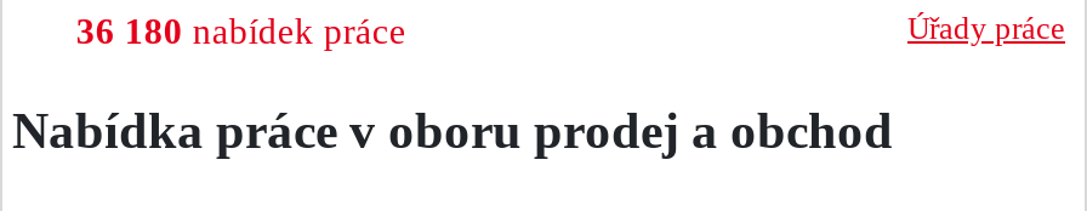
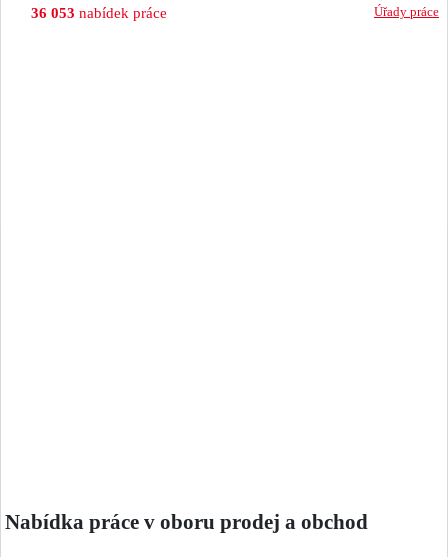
- 36 180 nabídek práce
+ 36 053 nabídek práce
